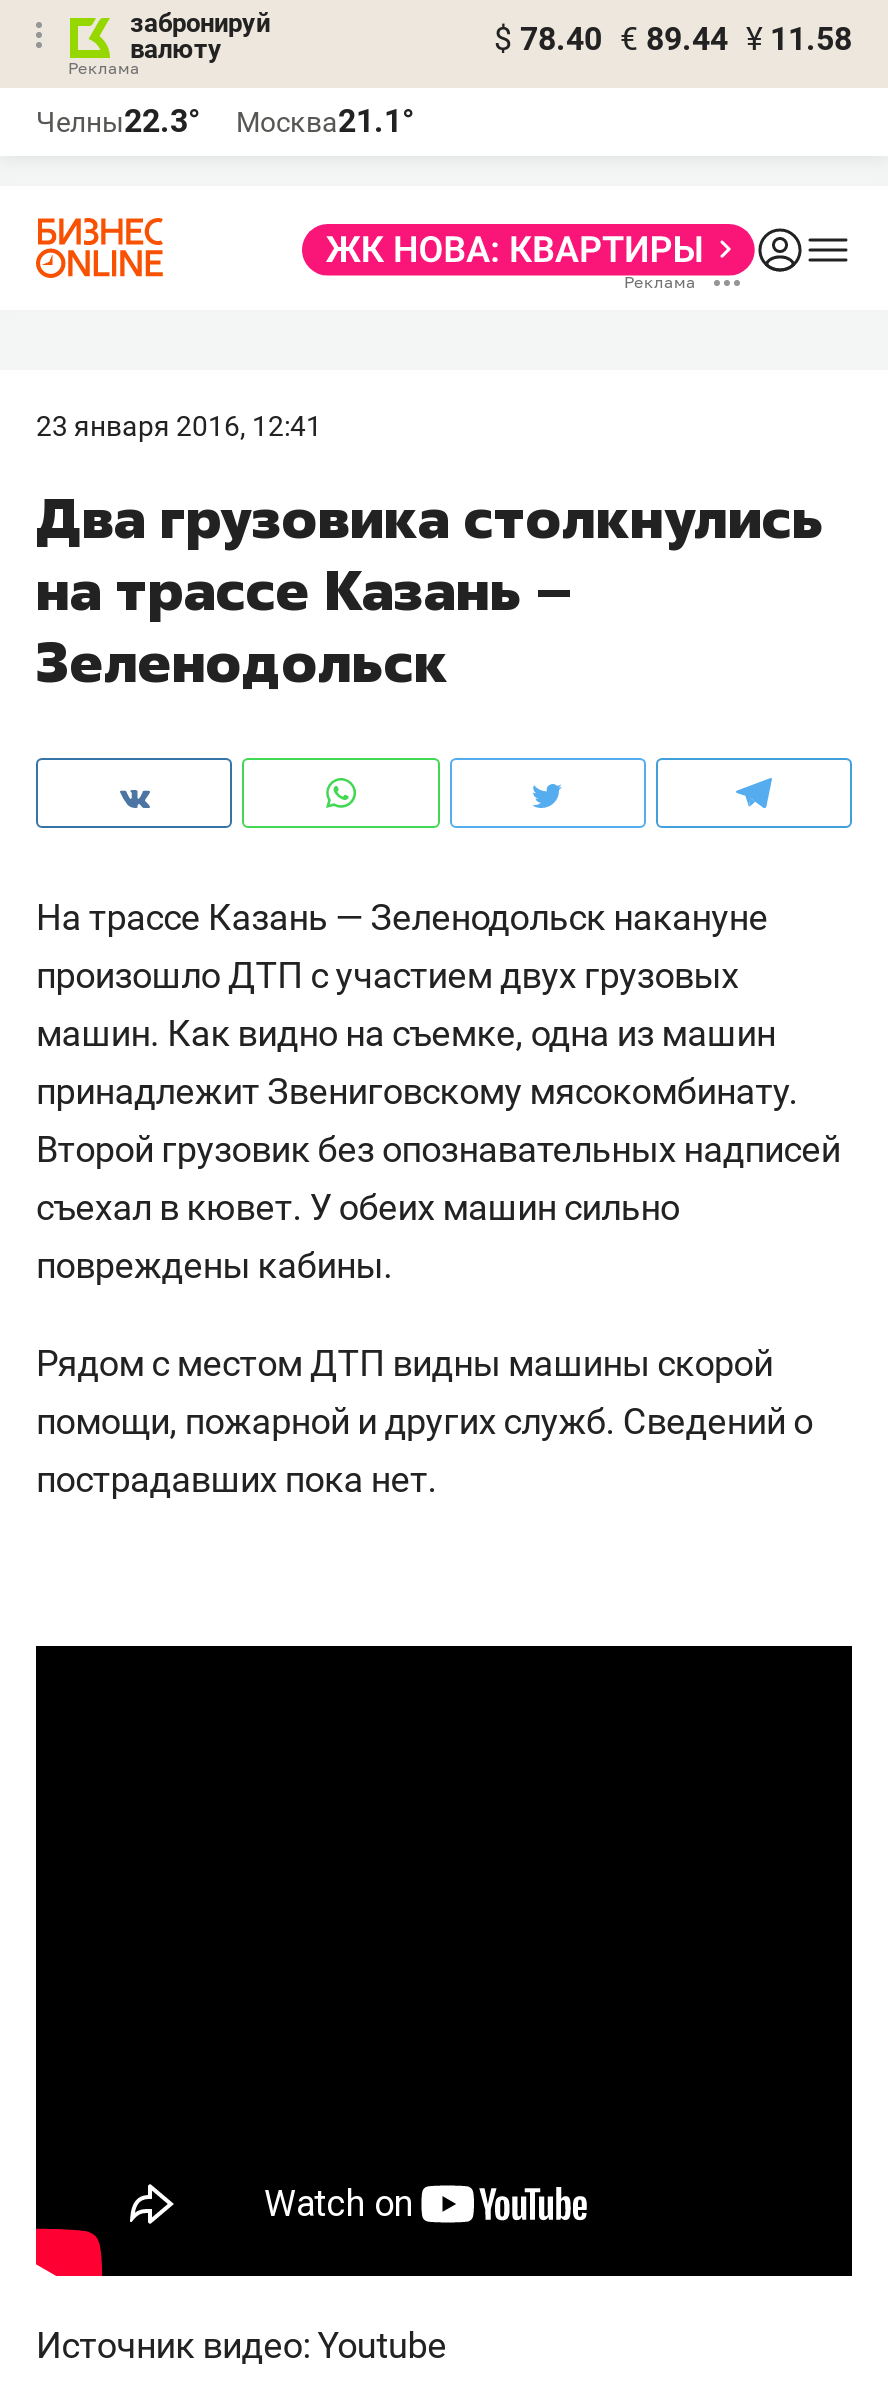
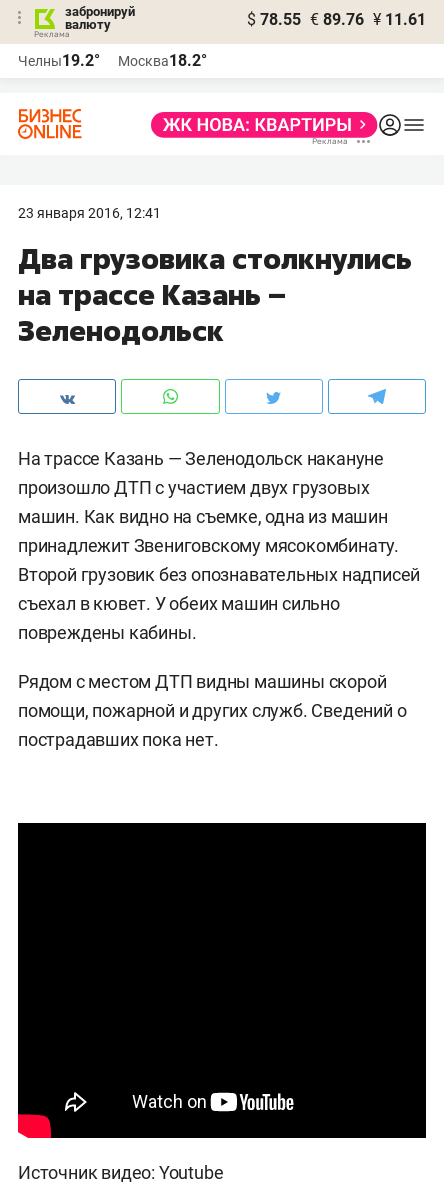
- $ 78.40 € 89.44 ¥ 11.58
+ $ 78.55 € 89.76 ¥ 11.61

- Челны22.3°
+ Челны19.2°

- Москва21.1°
+ Москва18.2°
